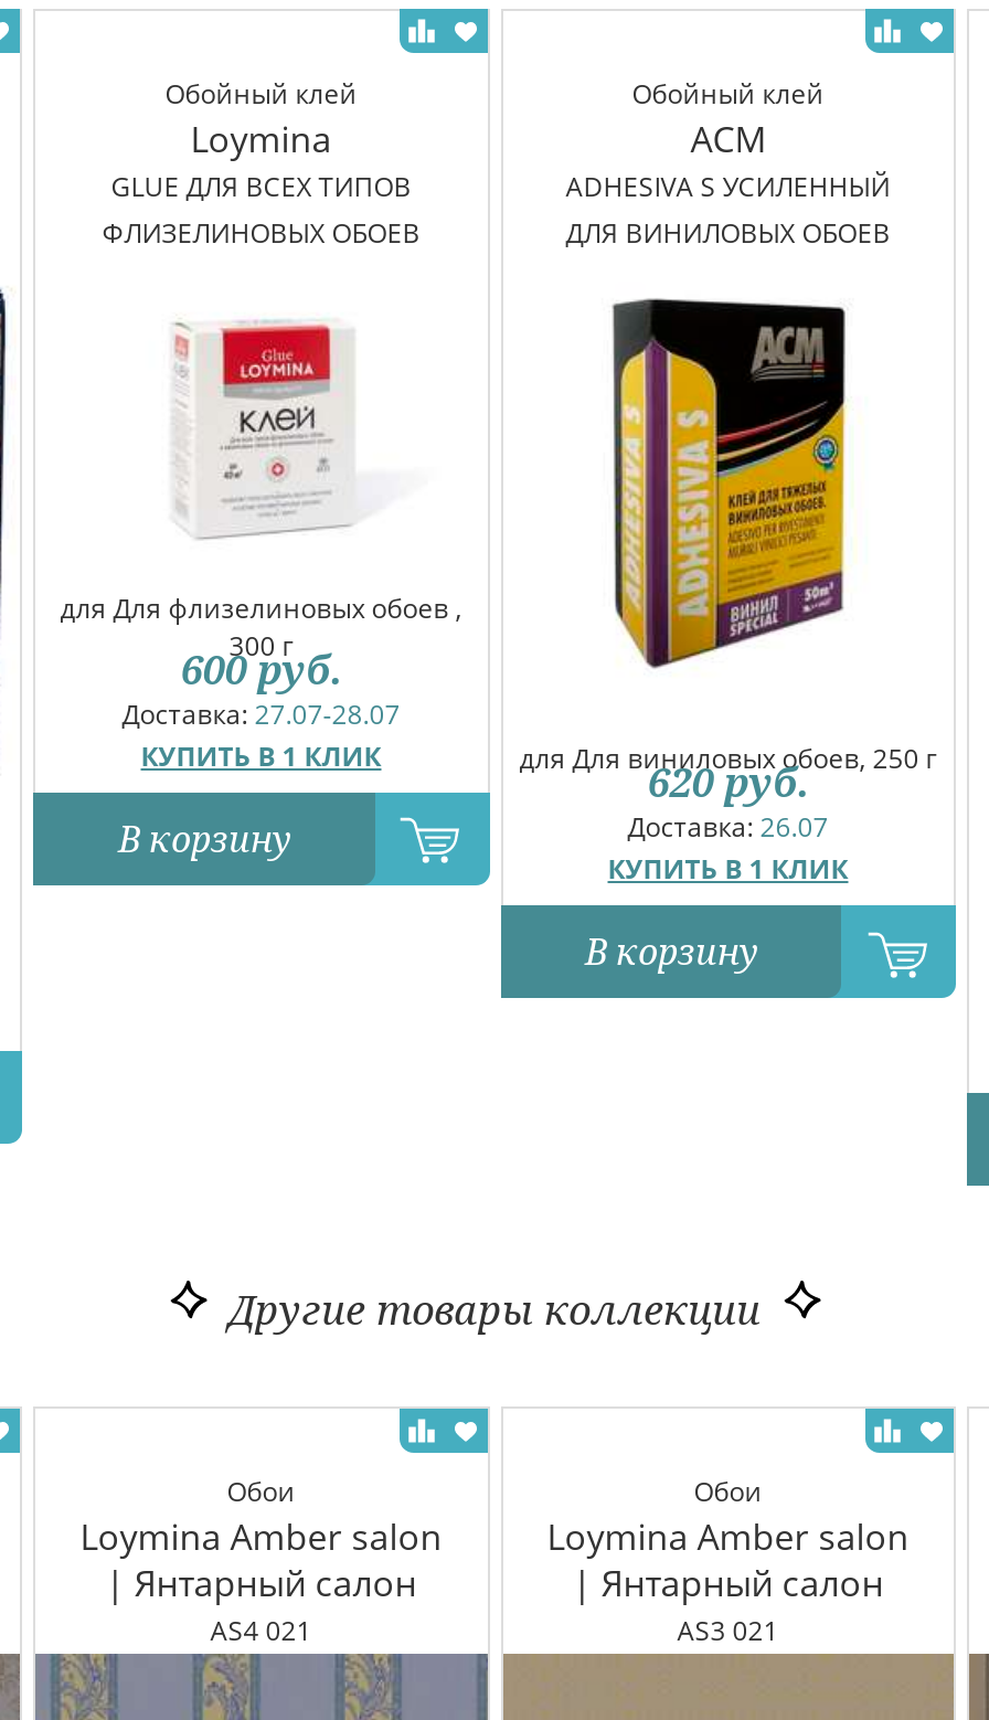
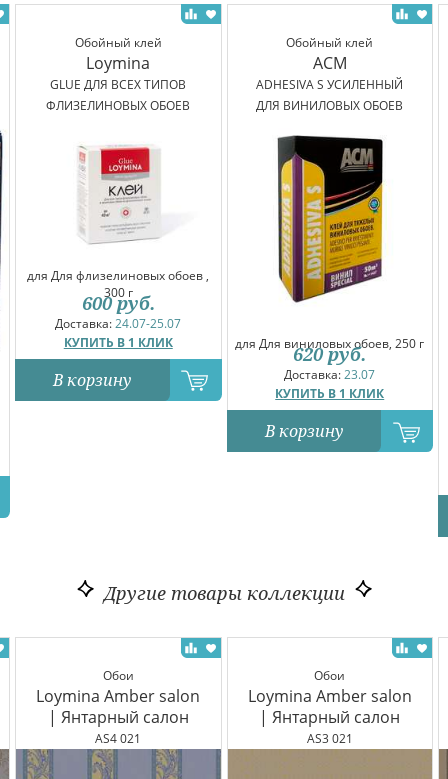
- Доставка: 27.07-28.07
+ Доставка: 24.07-25.07

- Доставка: 26.07
+ Доставка: 23.07
